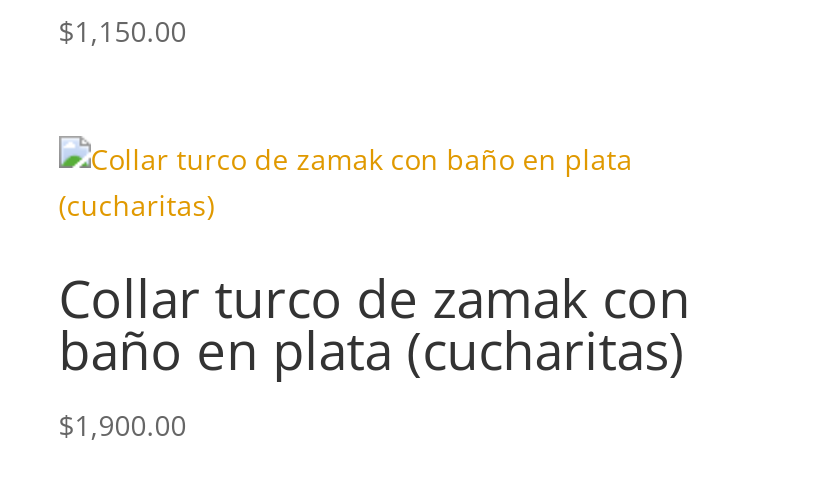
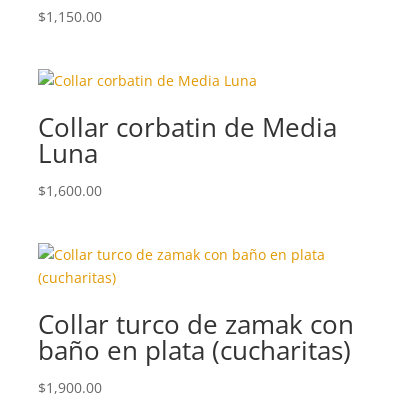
+ Collar corbatin de Media
+ Luna
+ $1,600.00
